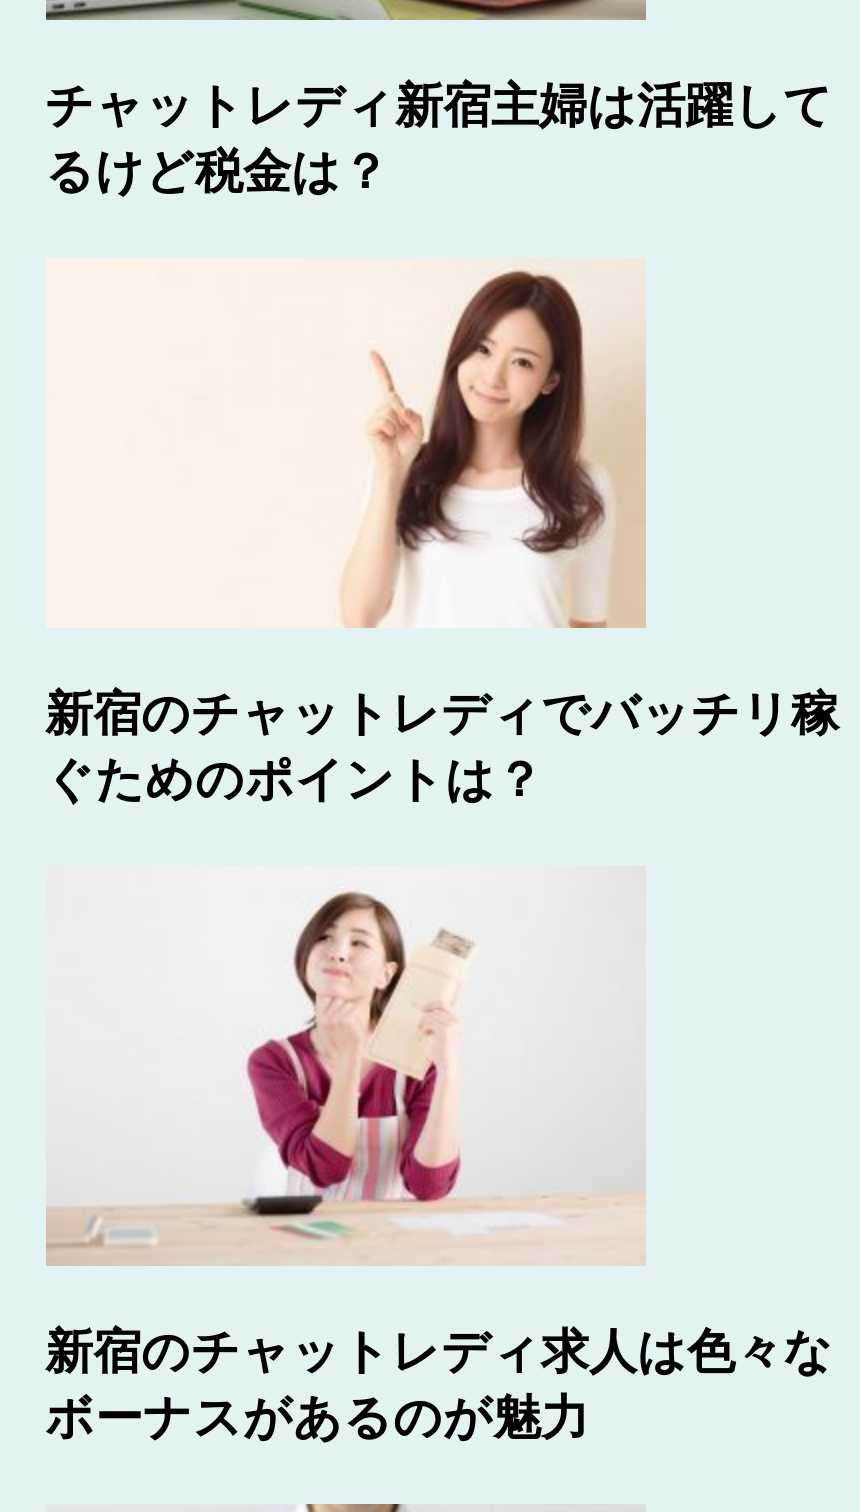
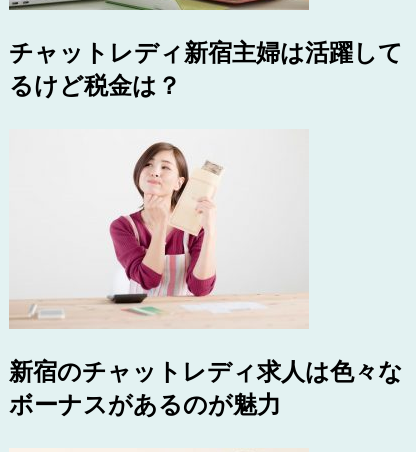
- [image]
- 新宿のチャットレディでバッチリ稼
- ぐためのポイントは？
